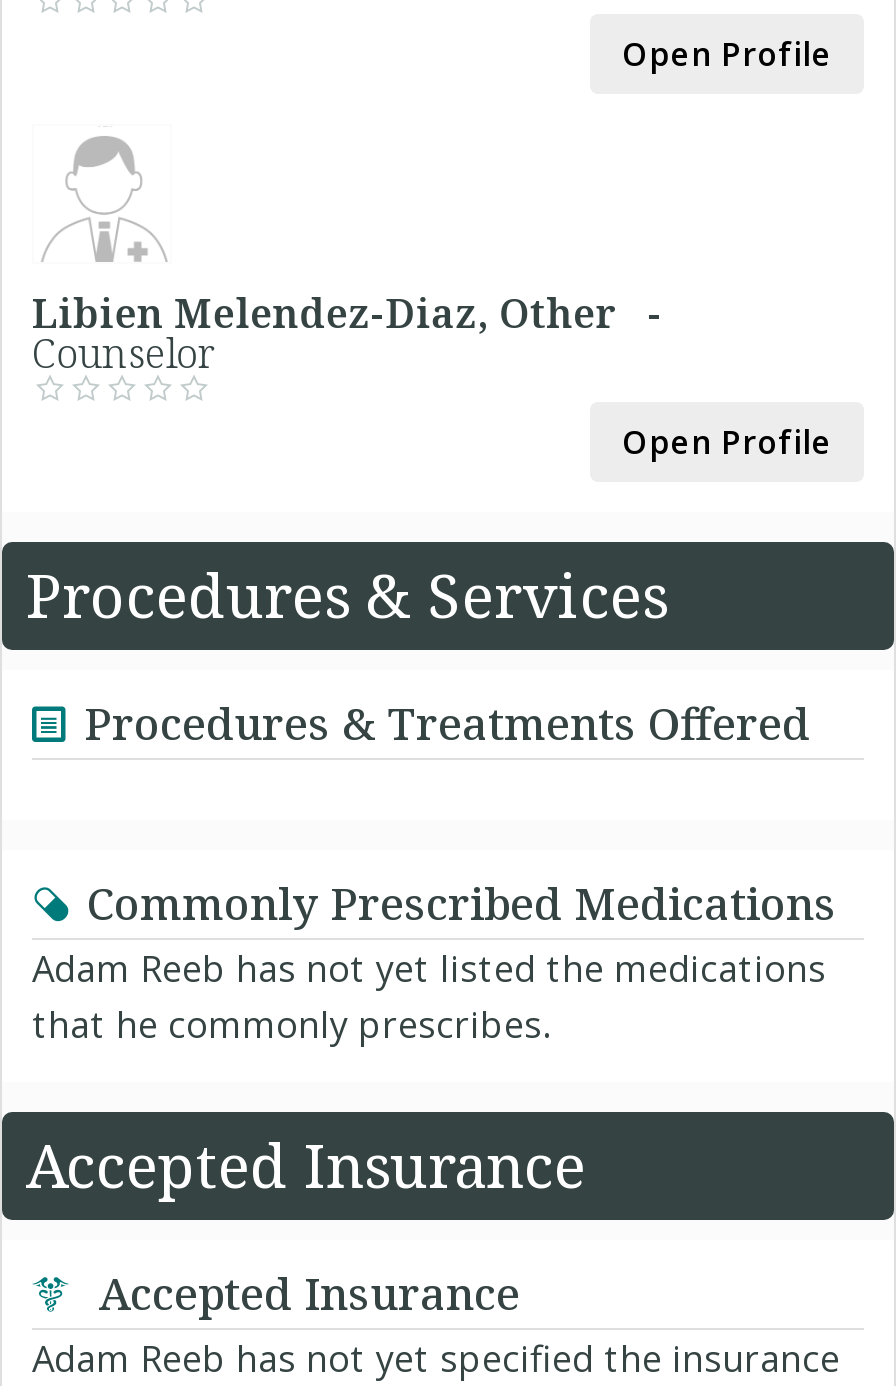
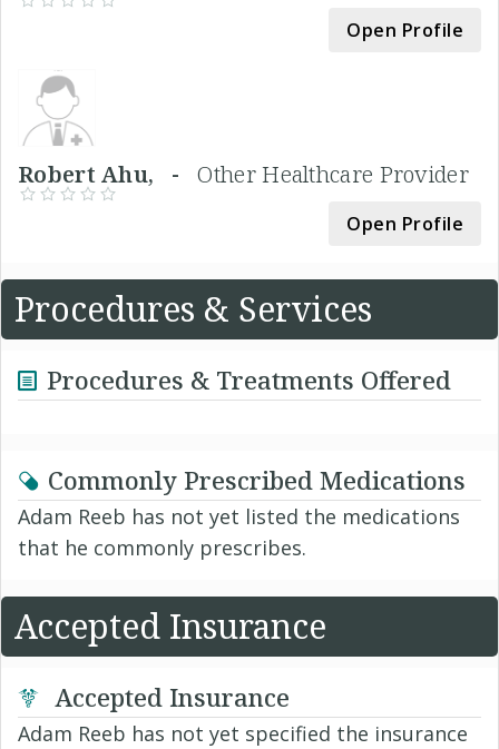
- Libien Melendez-Diaz, Other -
- Counselor
+ Robert Ahu, - Other Healthcare Provider
